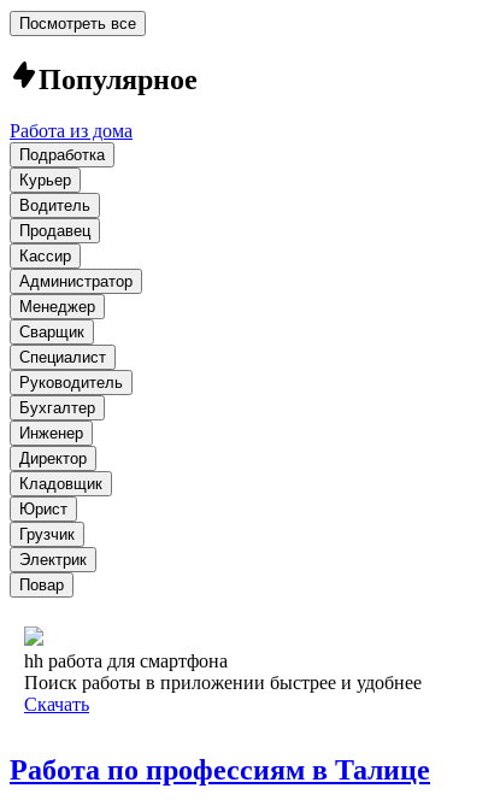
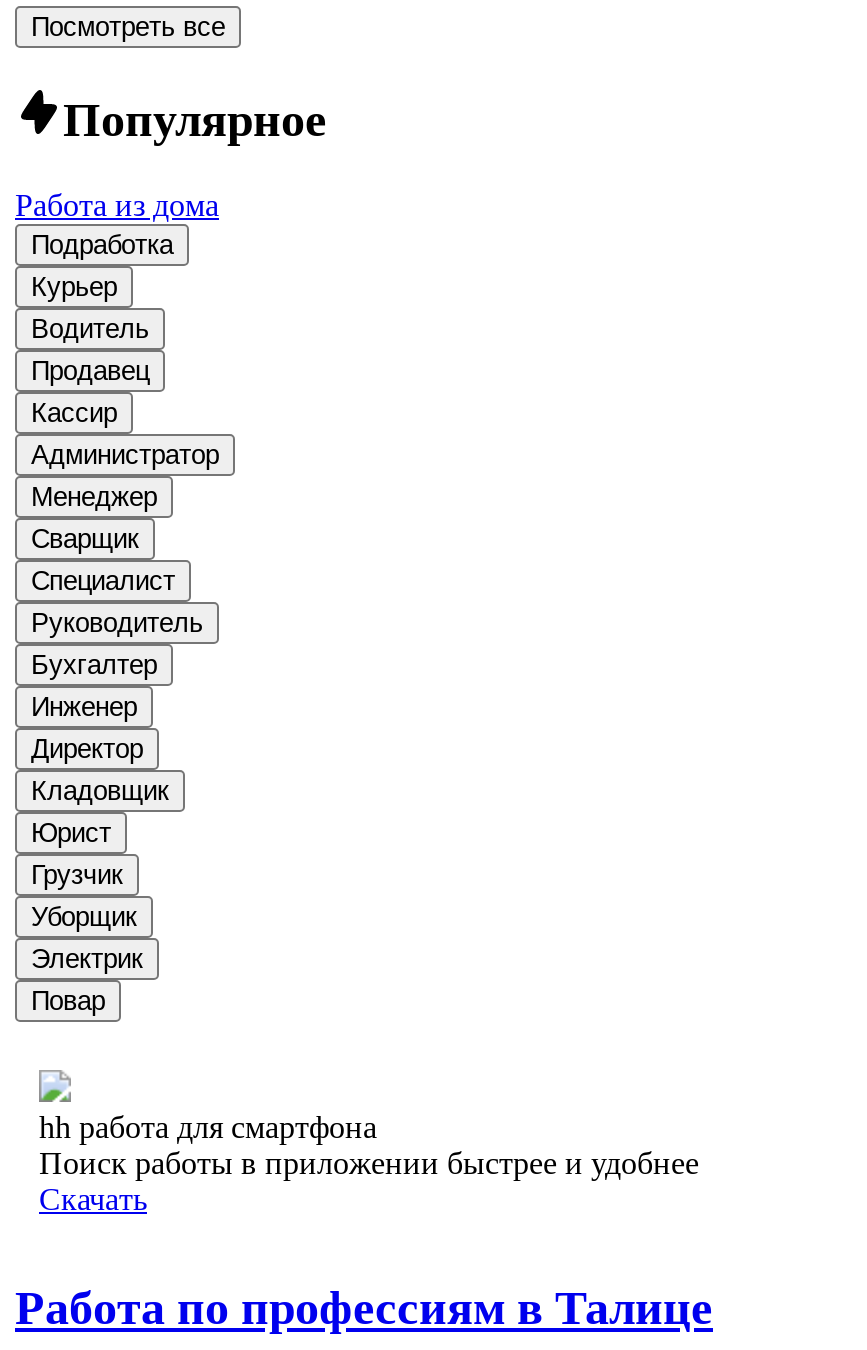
+ Уборщик
